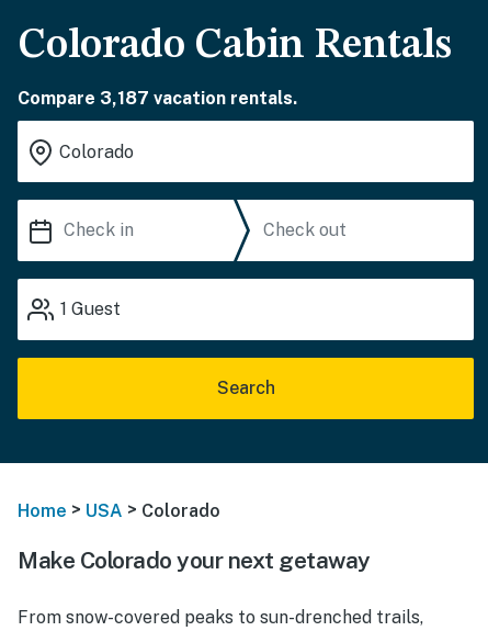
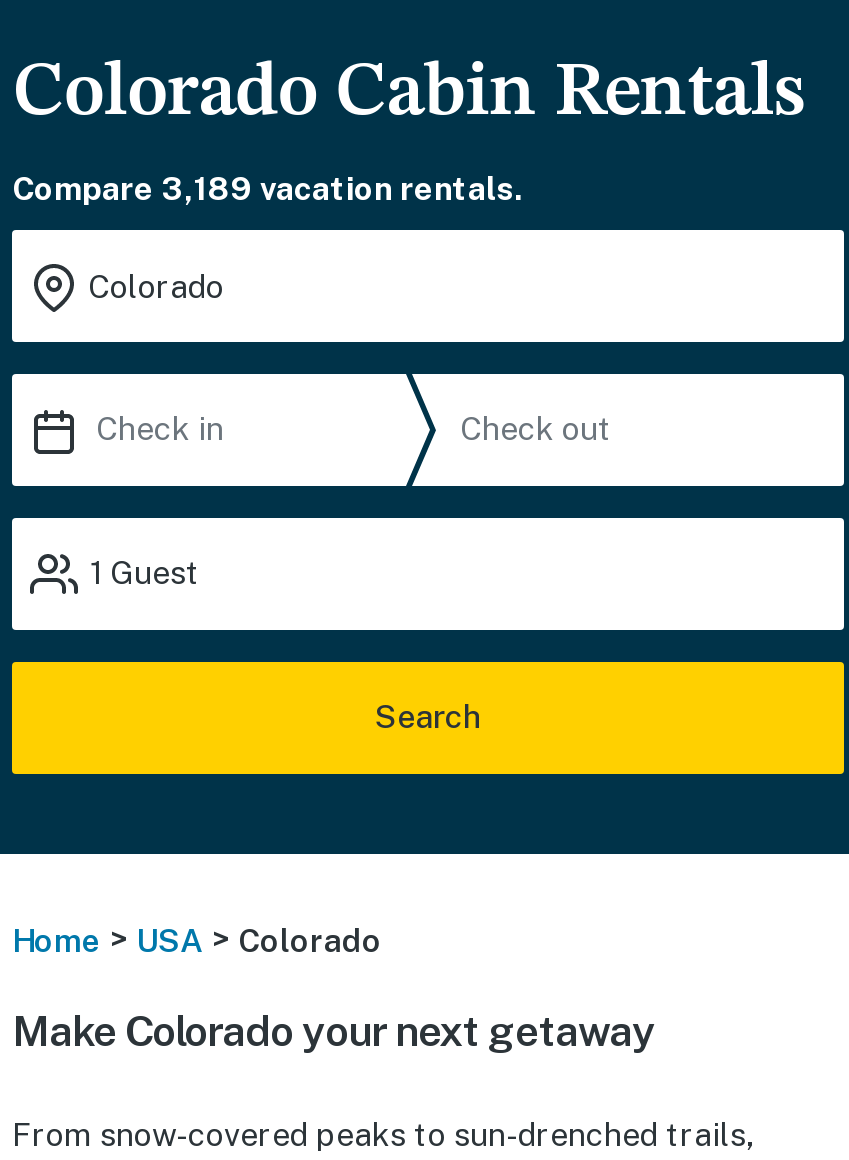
- Compare 3,187 vacation rentals.
+ Compare 3,189 vacation rentals.
